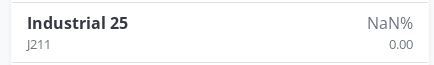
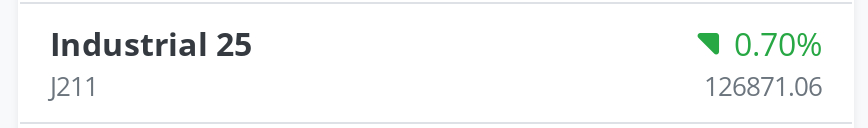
- NaN%
+ 0.70%

- 0.00
+ 126871.06
